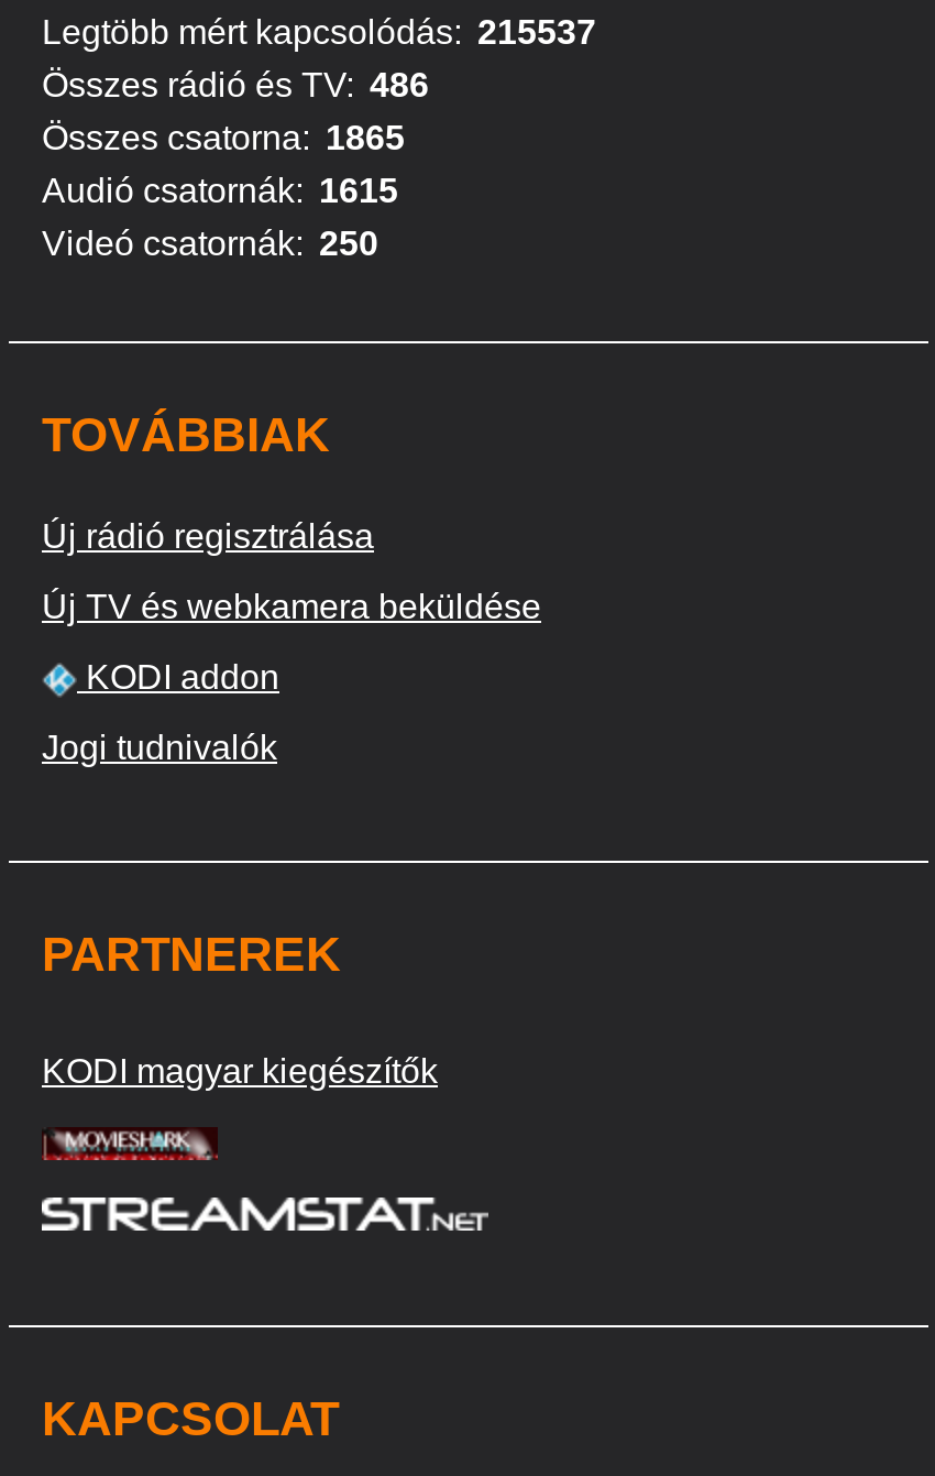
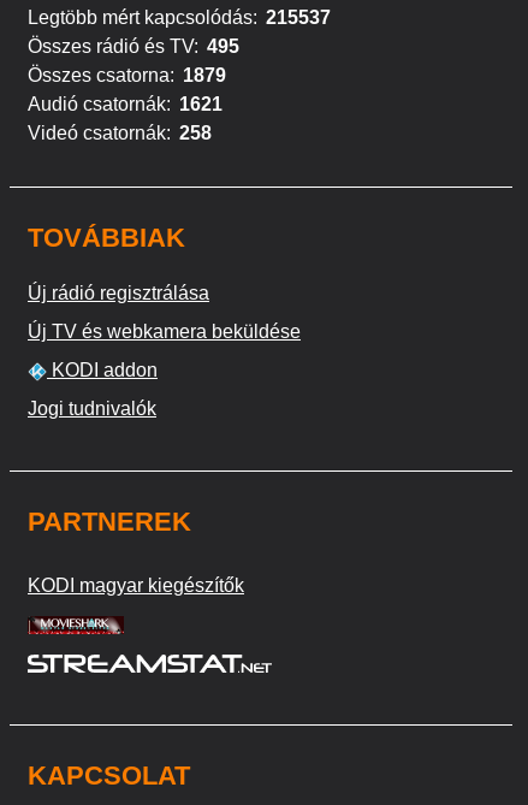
- Összes rádió és TV: 486
+ Összes rádió és TV: 495

- Összes csatorna: 1865
+ Összes csatorna: 1879

- Audió csatornák: 1615
+ Audió csatornák: 1621

- Videó csatornák: 250
+ Videó csatornák: 258
